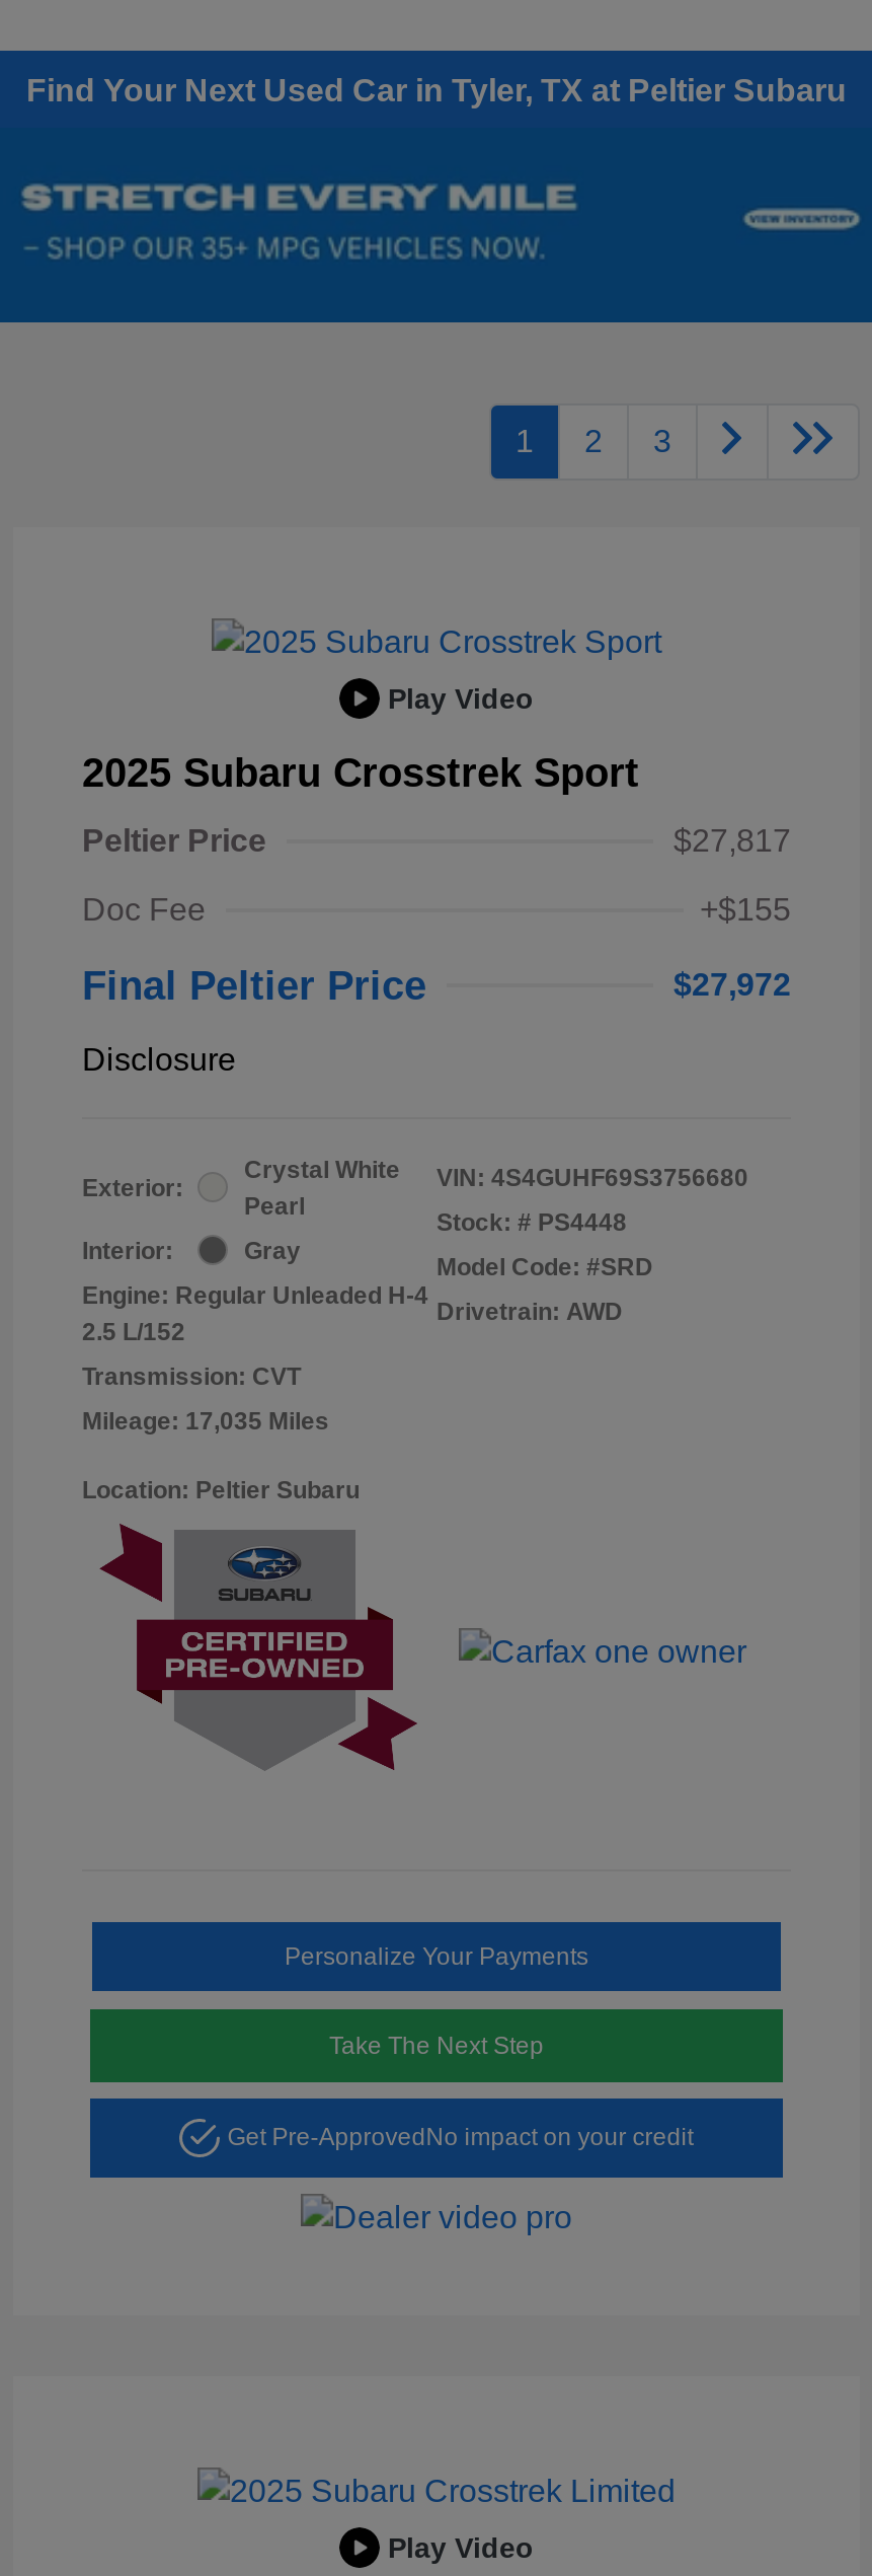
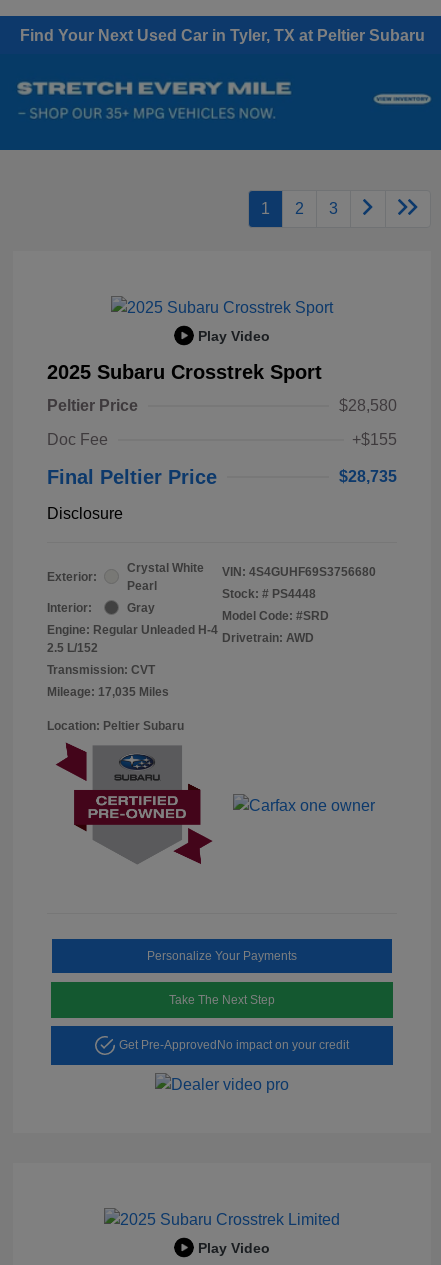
- $27,817
+ $28,580

- $27,972
+ $28,735
